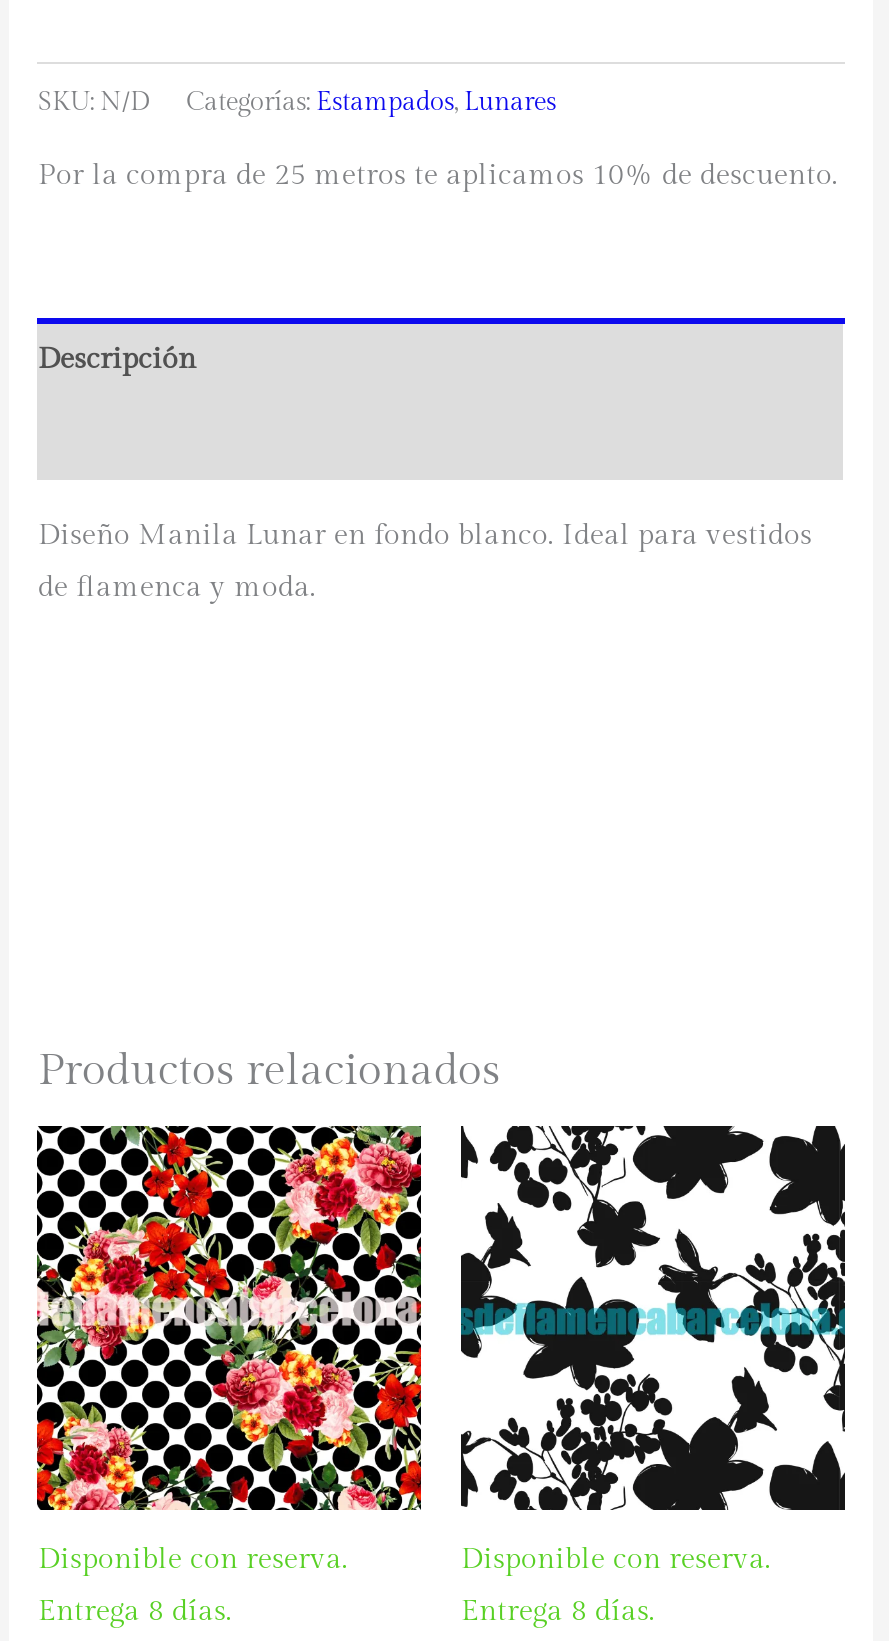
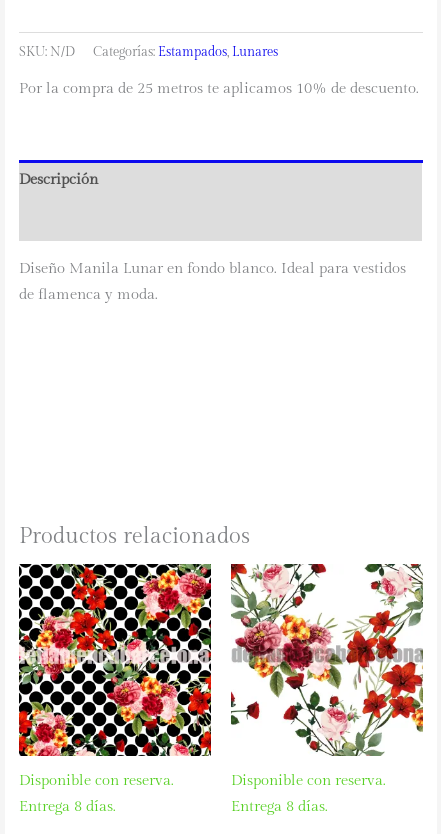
- [image]
+ [image]
